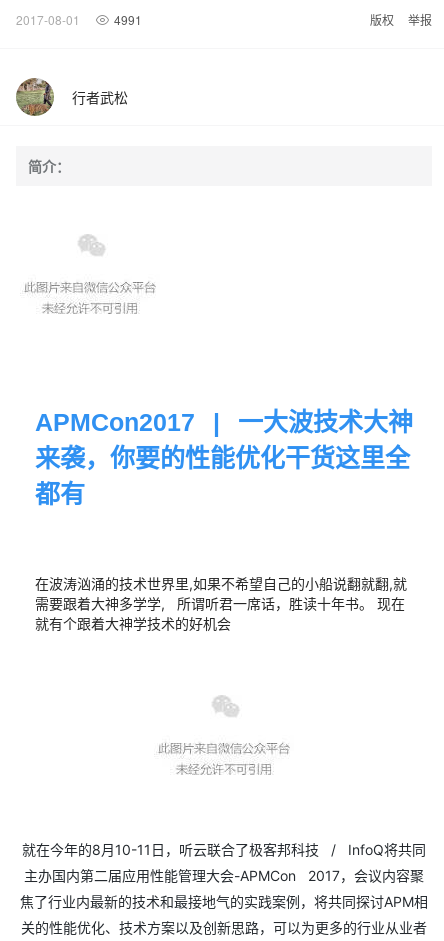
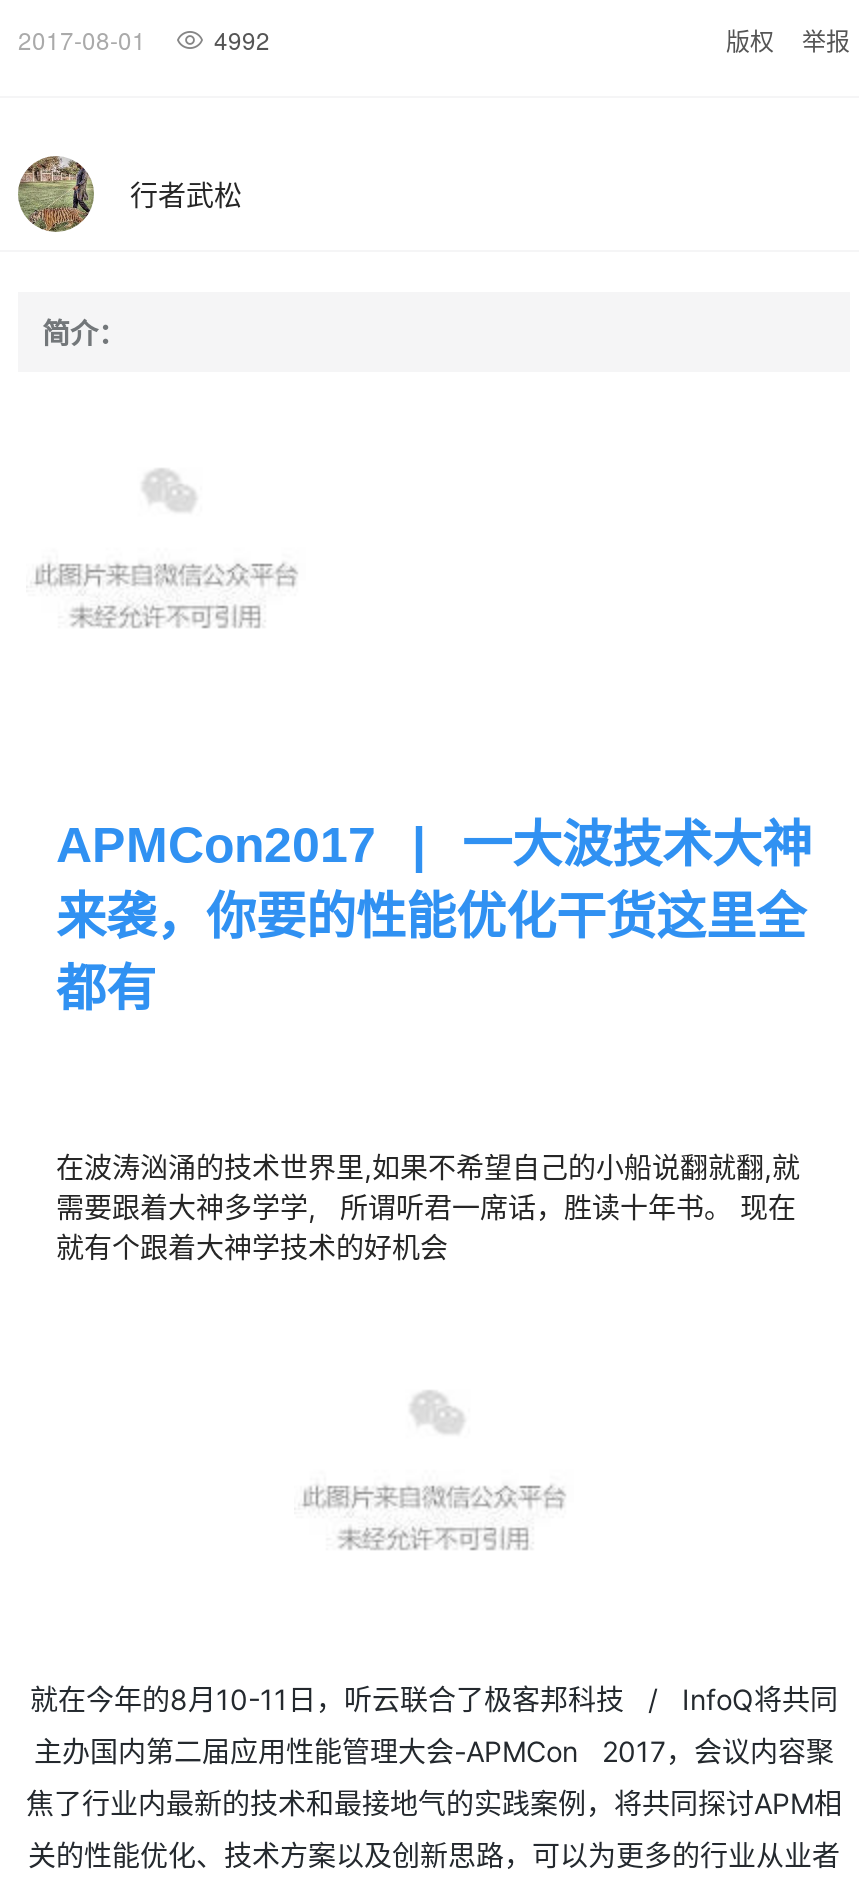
- 2017-08-01 4991
+ 2017-08-01 4992
